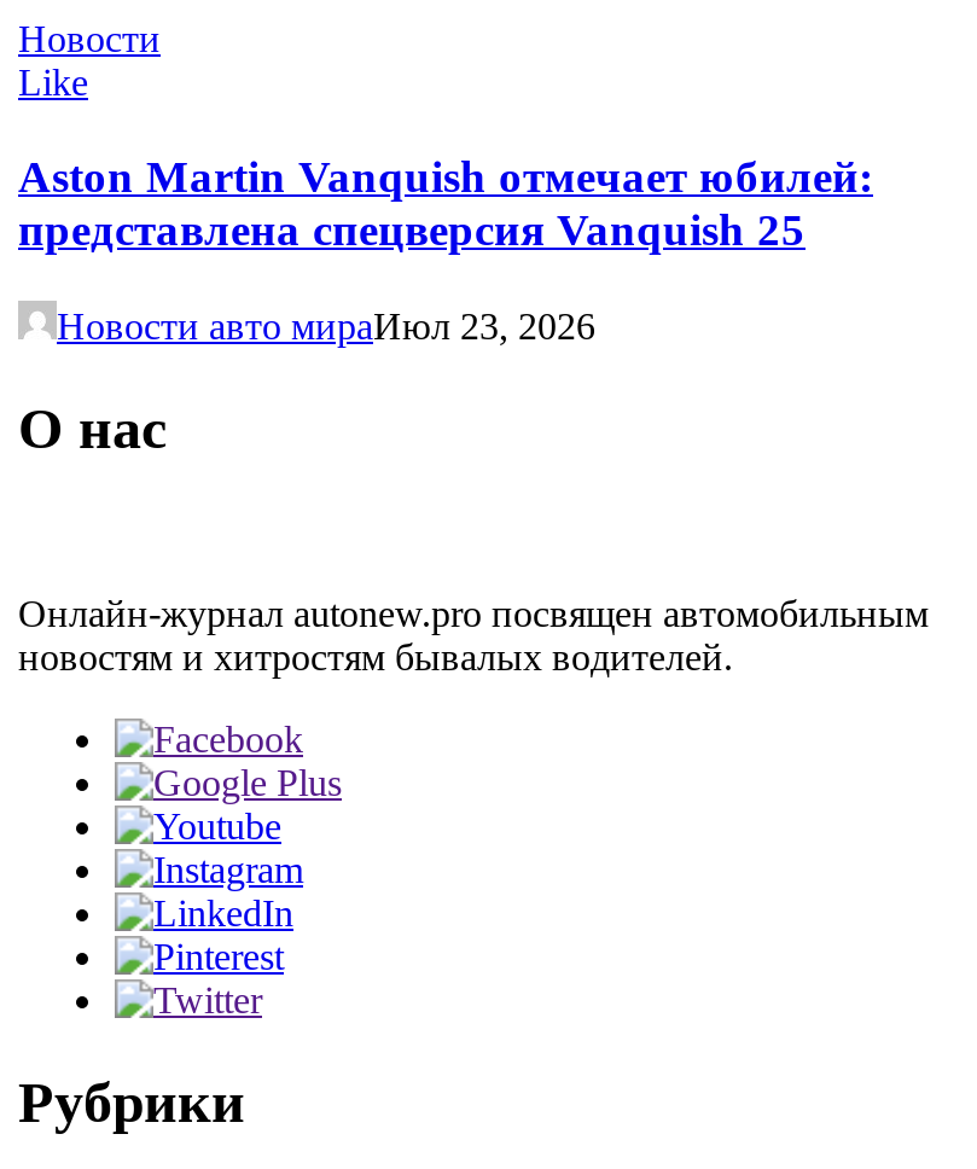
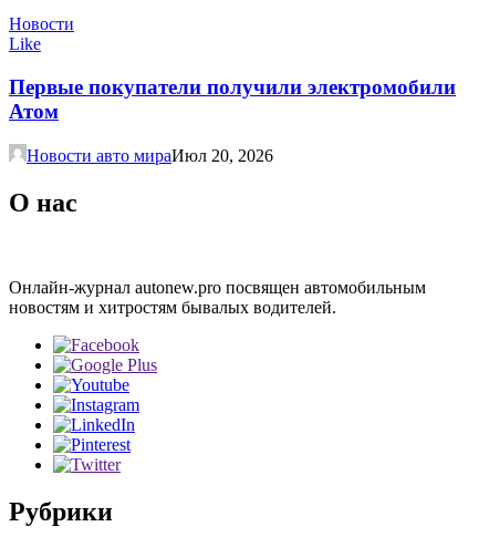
- Aston Martin Vanquish отмечает юбилей:
- представлена спецверсия Vanquish 25
+ Первые покупатели получили электромобили
+ Атом

- Новости авто мираИюл 23, 2026
+ Новости авто мираИюл 20, 2026
